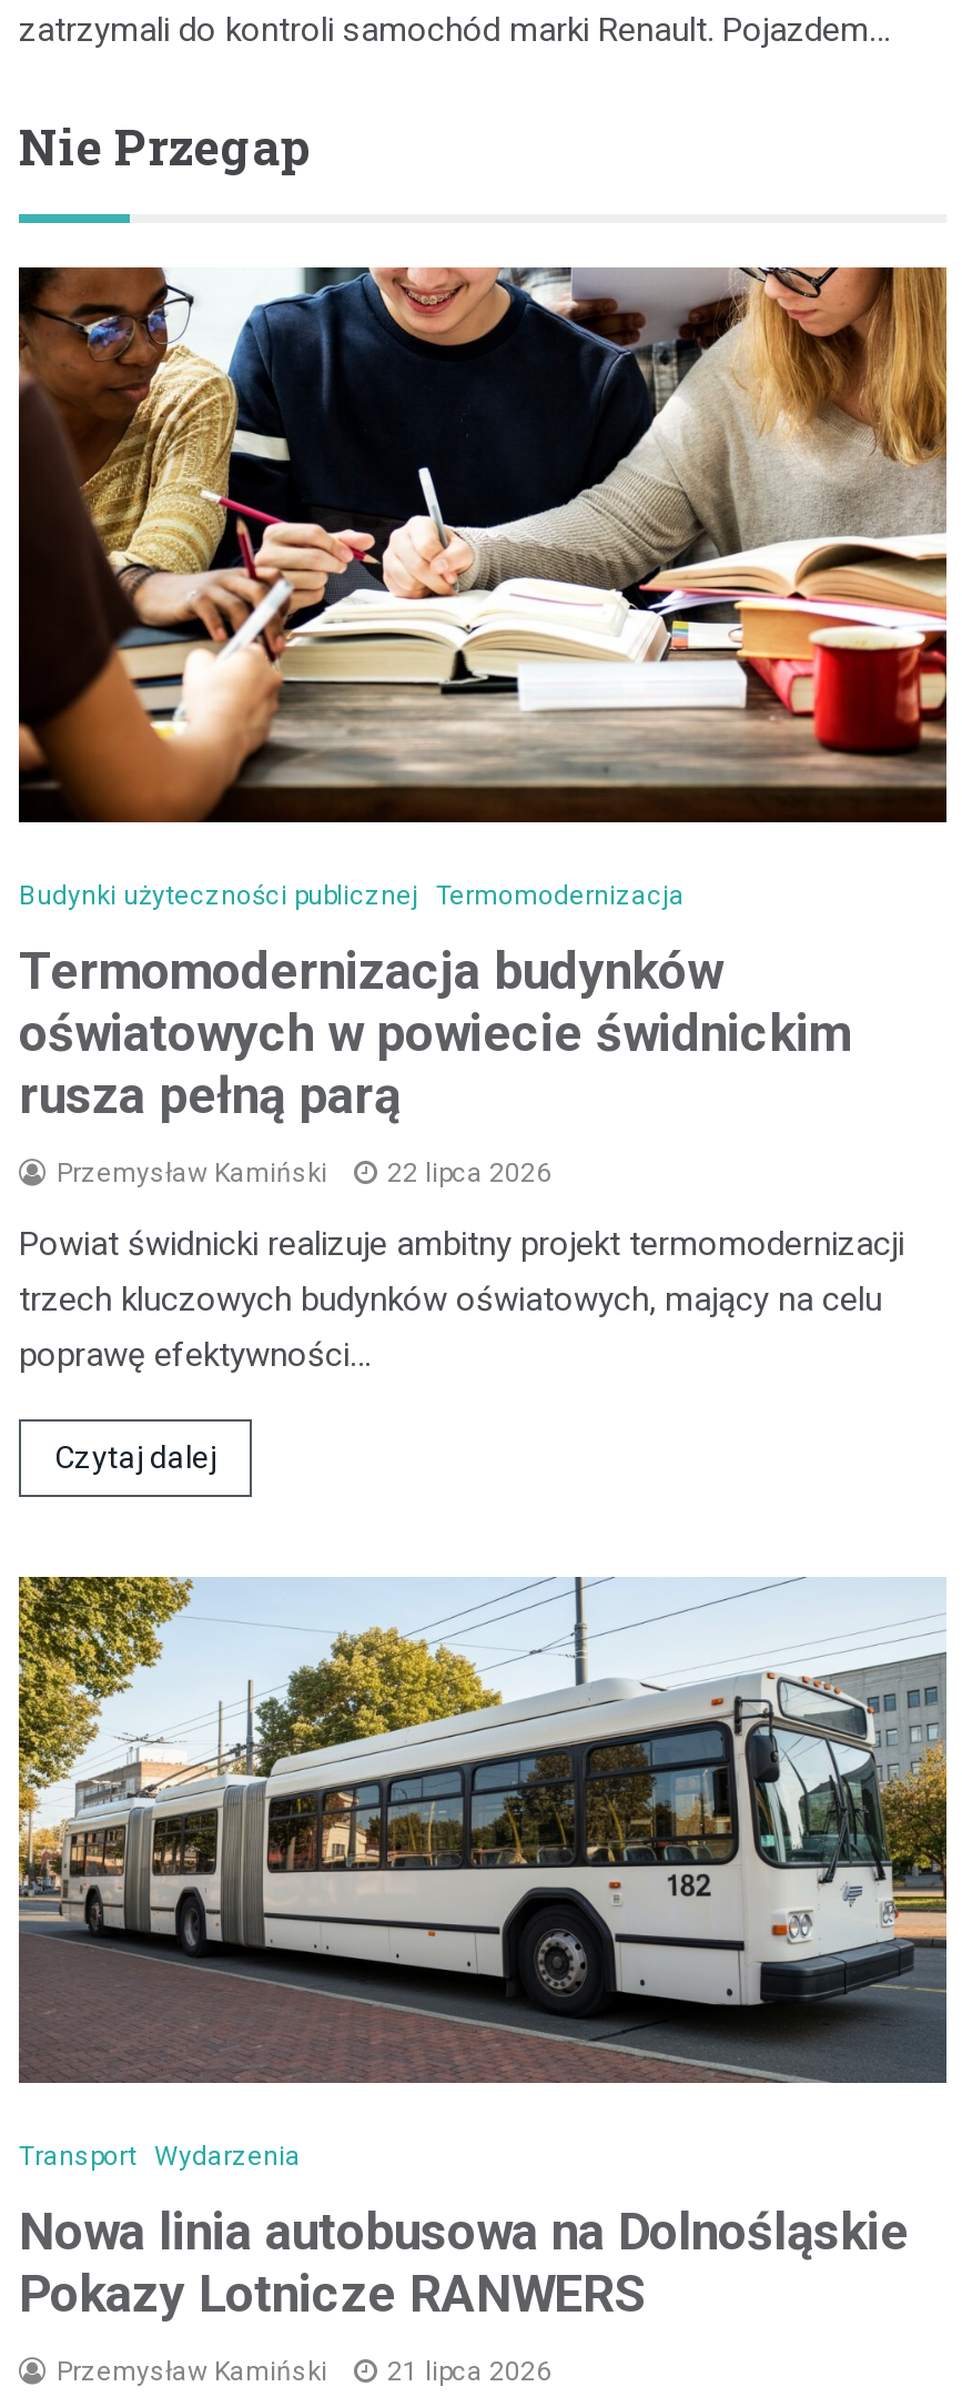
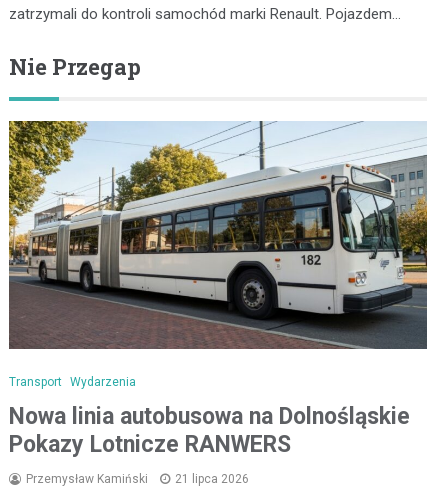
- [image]
- Budynki użyteczności publicznej Termomodernizacja
- Termomodernizacja budynków
- oświatowych w powiecie świdnickim
- rusza pełną parą
- Przemysław Kamiński
- 22 lipca 2026
- Powiat świdnicki realizuje ambitny projekt termomodernizacji
- trzech kluczowych budynków oświatowych, mający na celu
- poprawę efektywności…
- Czytaj dalej
